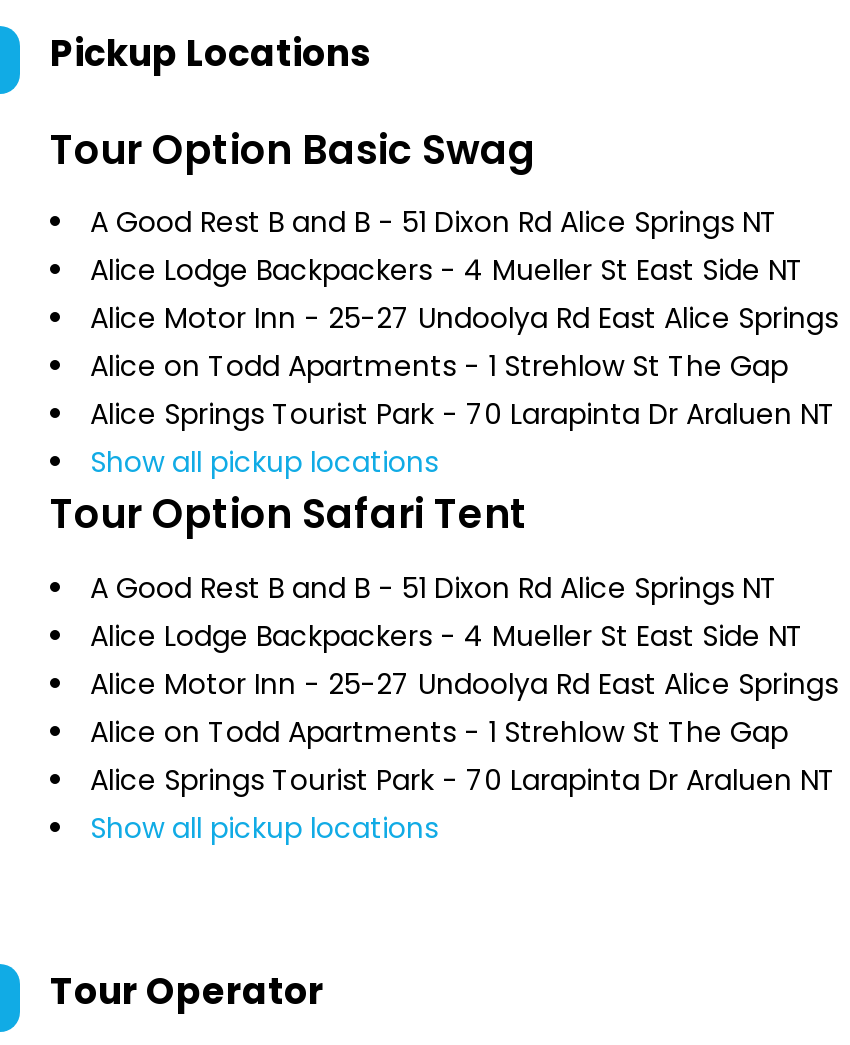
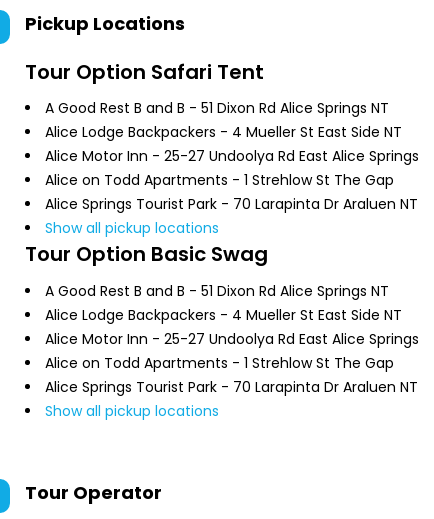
moved down: Tour Option Basic Swag

moved up: Tour Option Safari Tent
